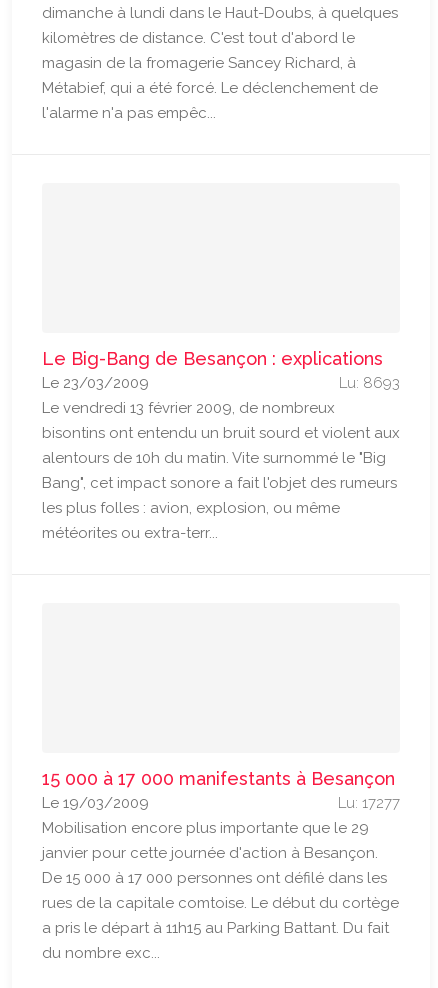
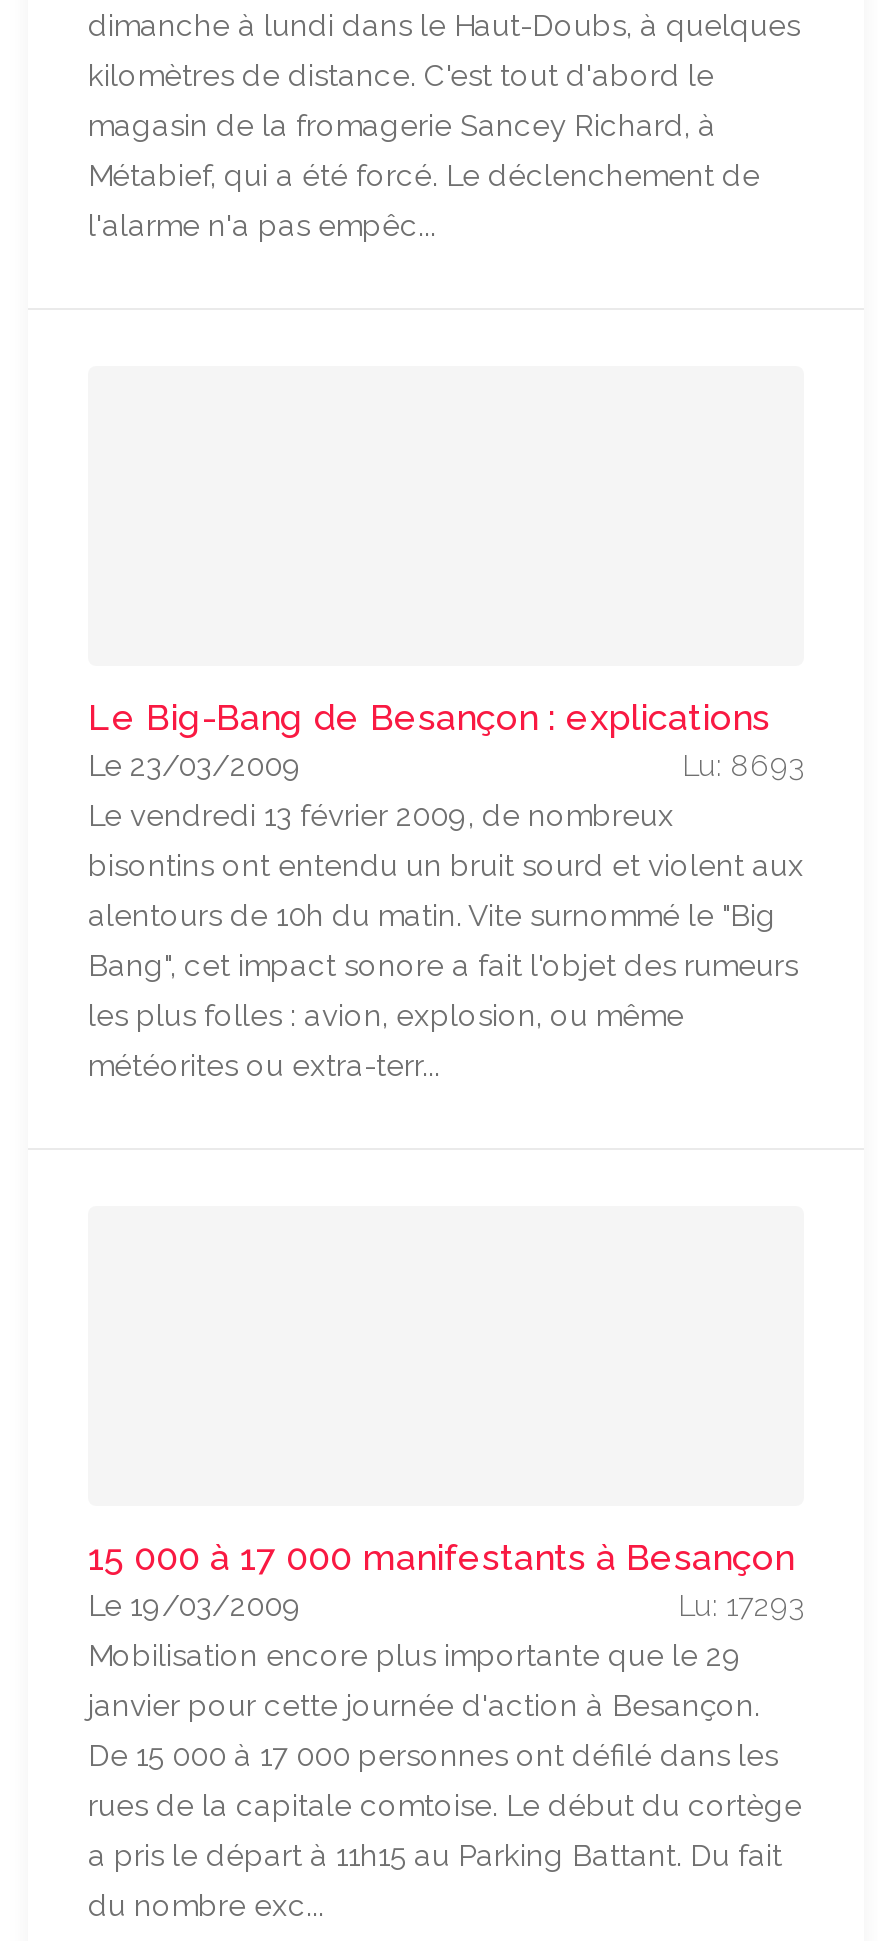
- Lu: 17277
+ Lu: 17293
